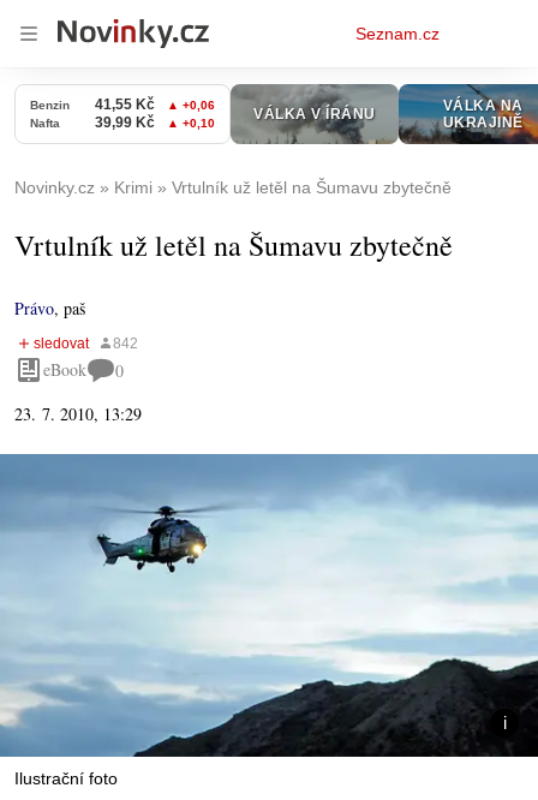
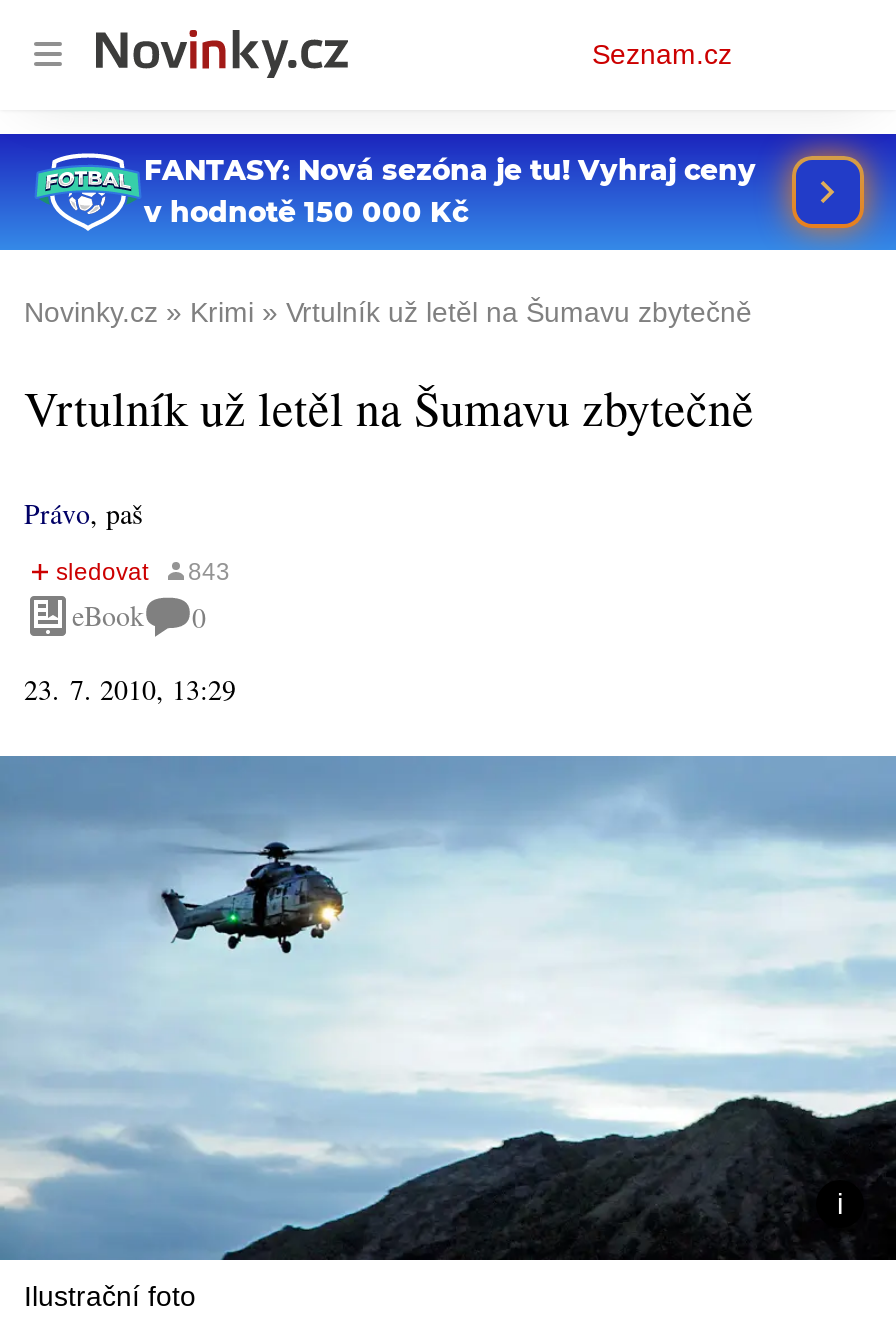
- [image]
+ [image]
